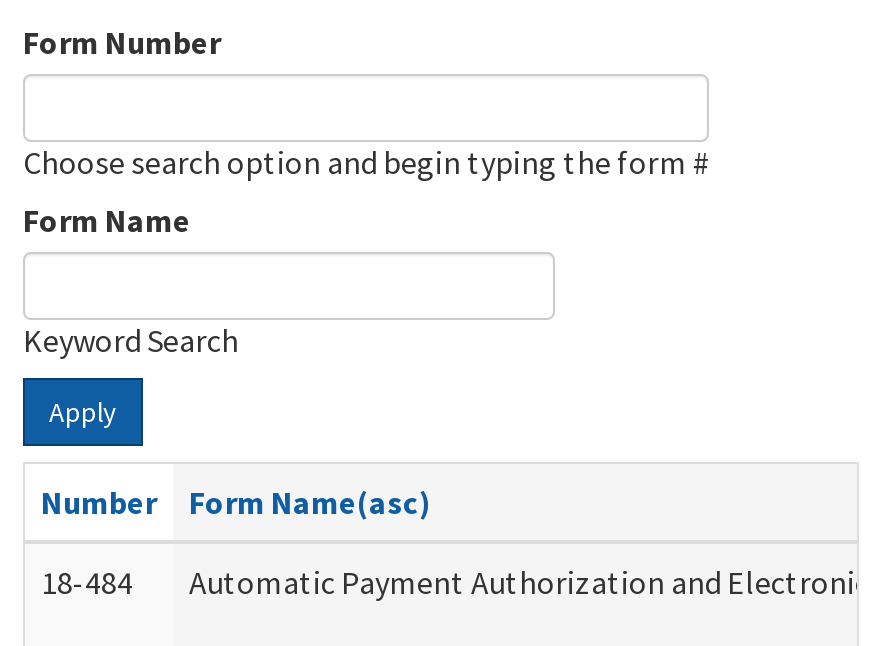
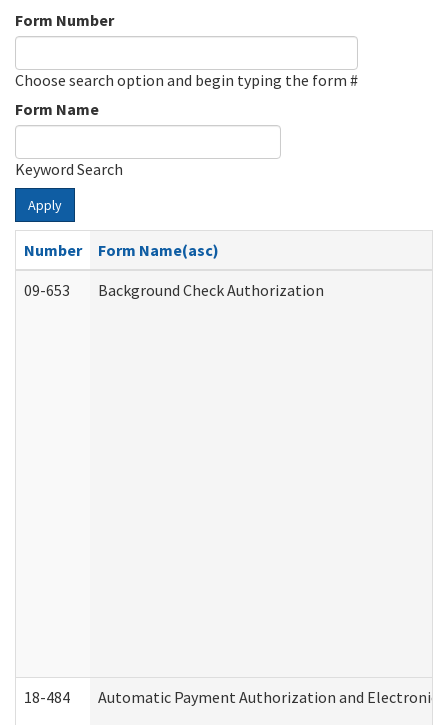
+ 09-653
+ Background Check Authorization
